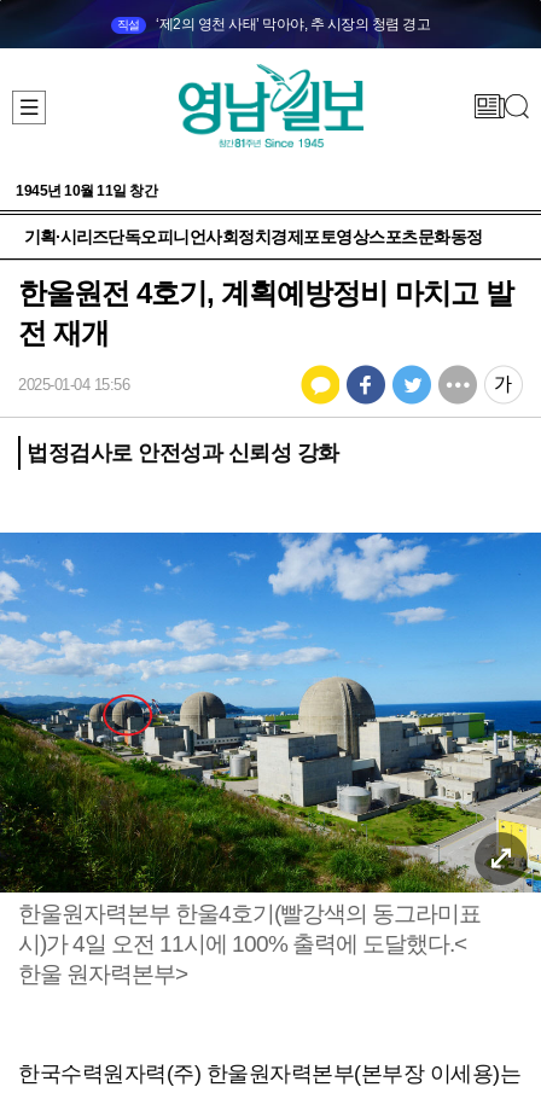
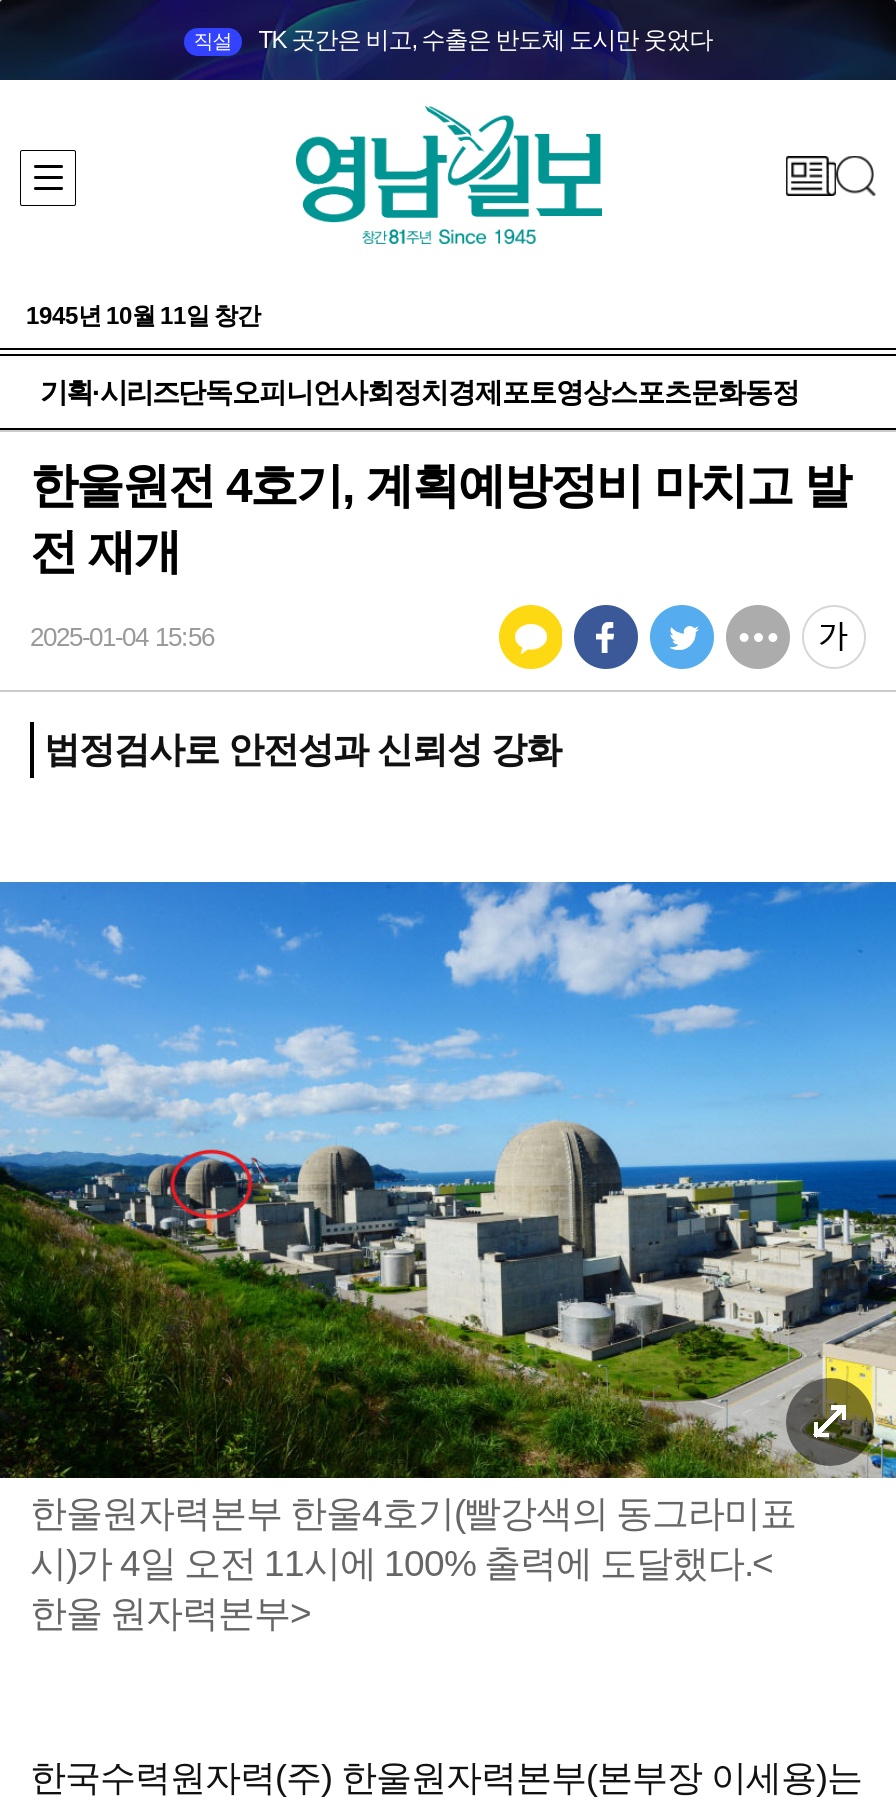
- ‘제2의 영천 사태’ 막아야, 추 시장의 청렴 경고
+ TK 곳간은 비고, 수출은 반도체 도시만 웃었다
